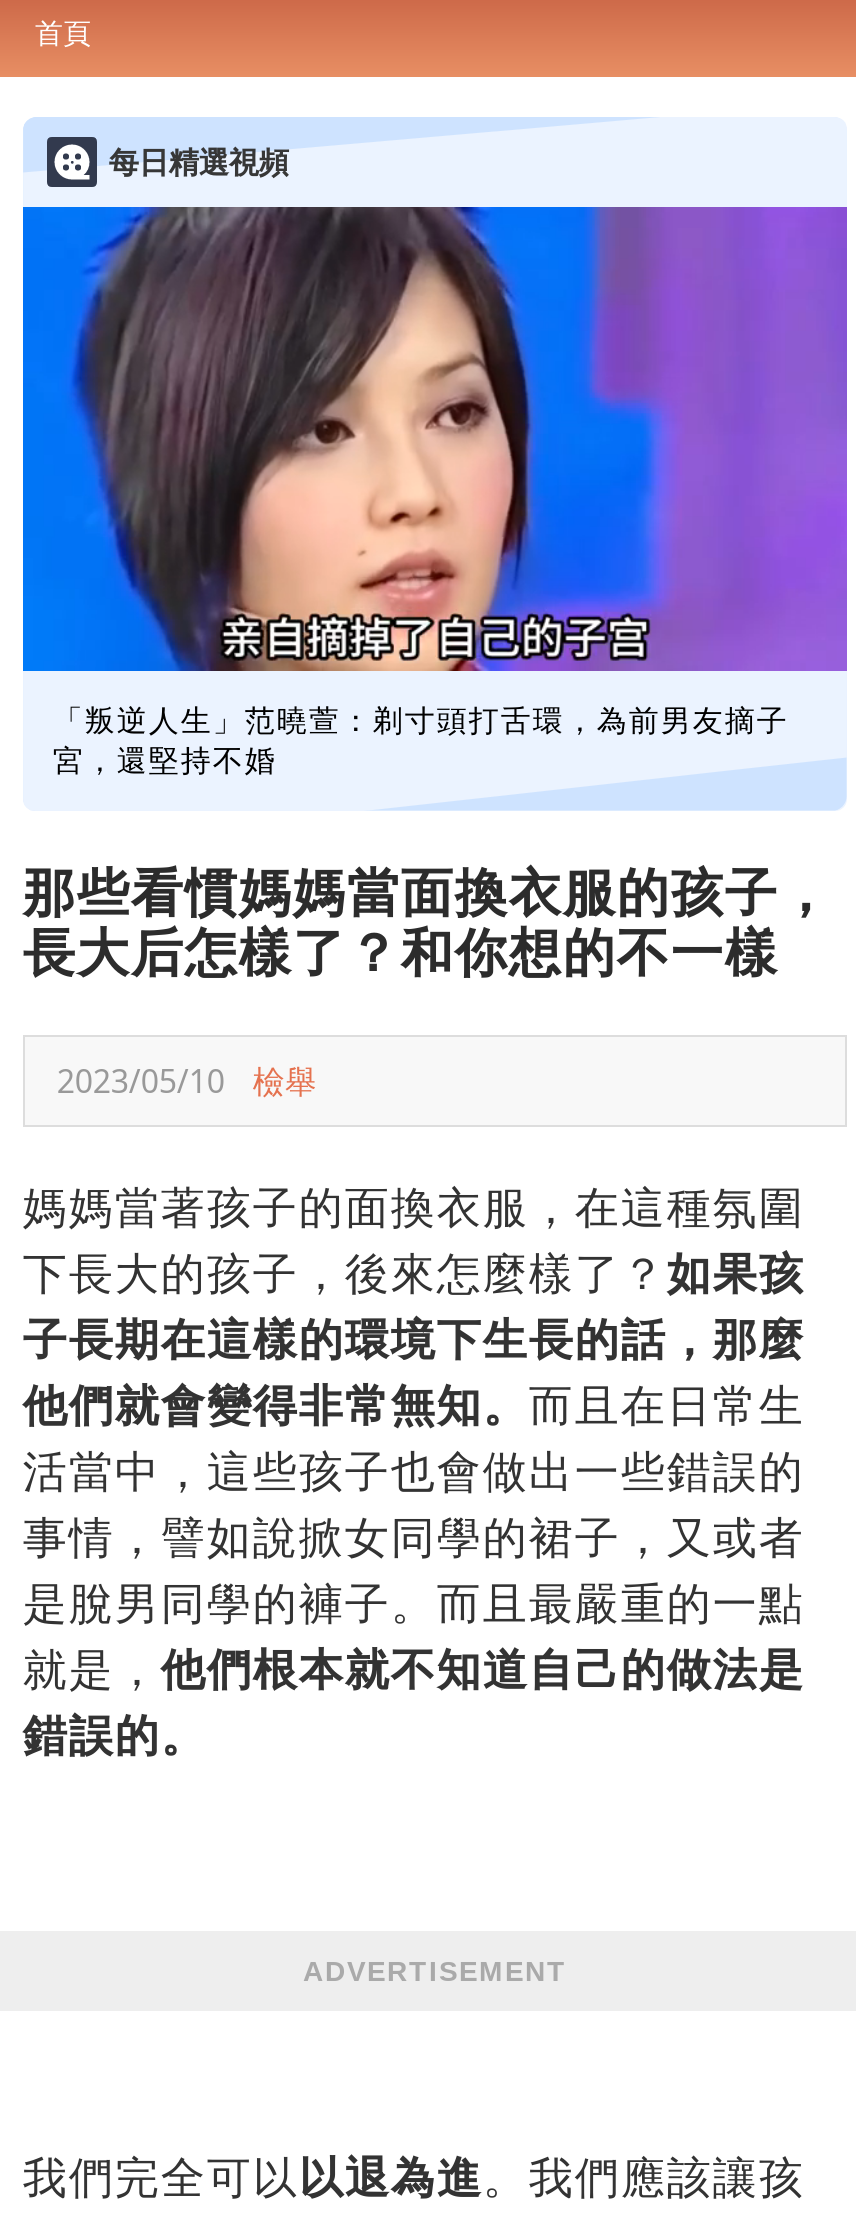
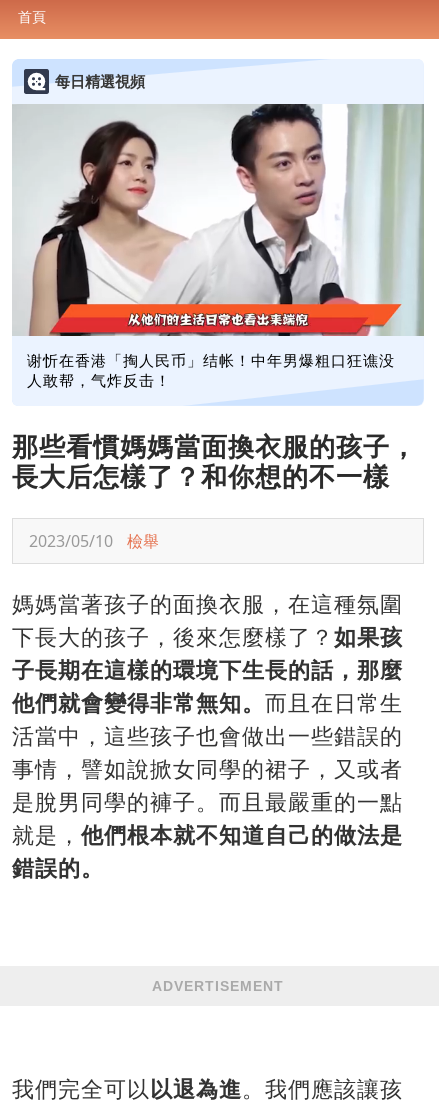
- [image]
- 「叛逆人生」范曉萱：剃寸頭打舌環，為前男友摘子
- 宮，還堅持不婚
+ [image]
+ 谢忻在香港「掏人民币」结帐！中年男爆粗口狂谯没
+ 人敢帮，气炸反击！
